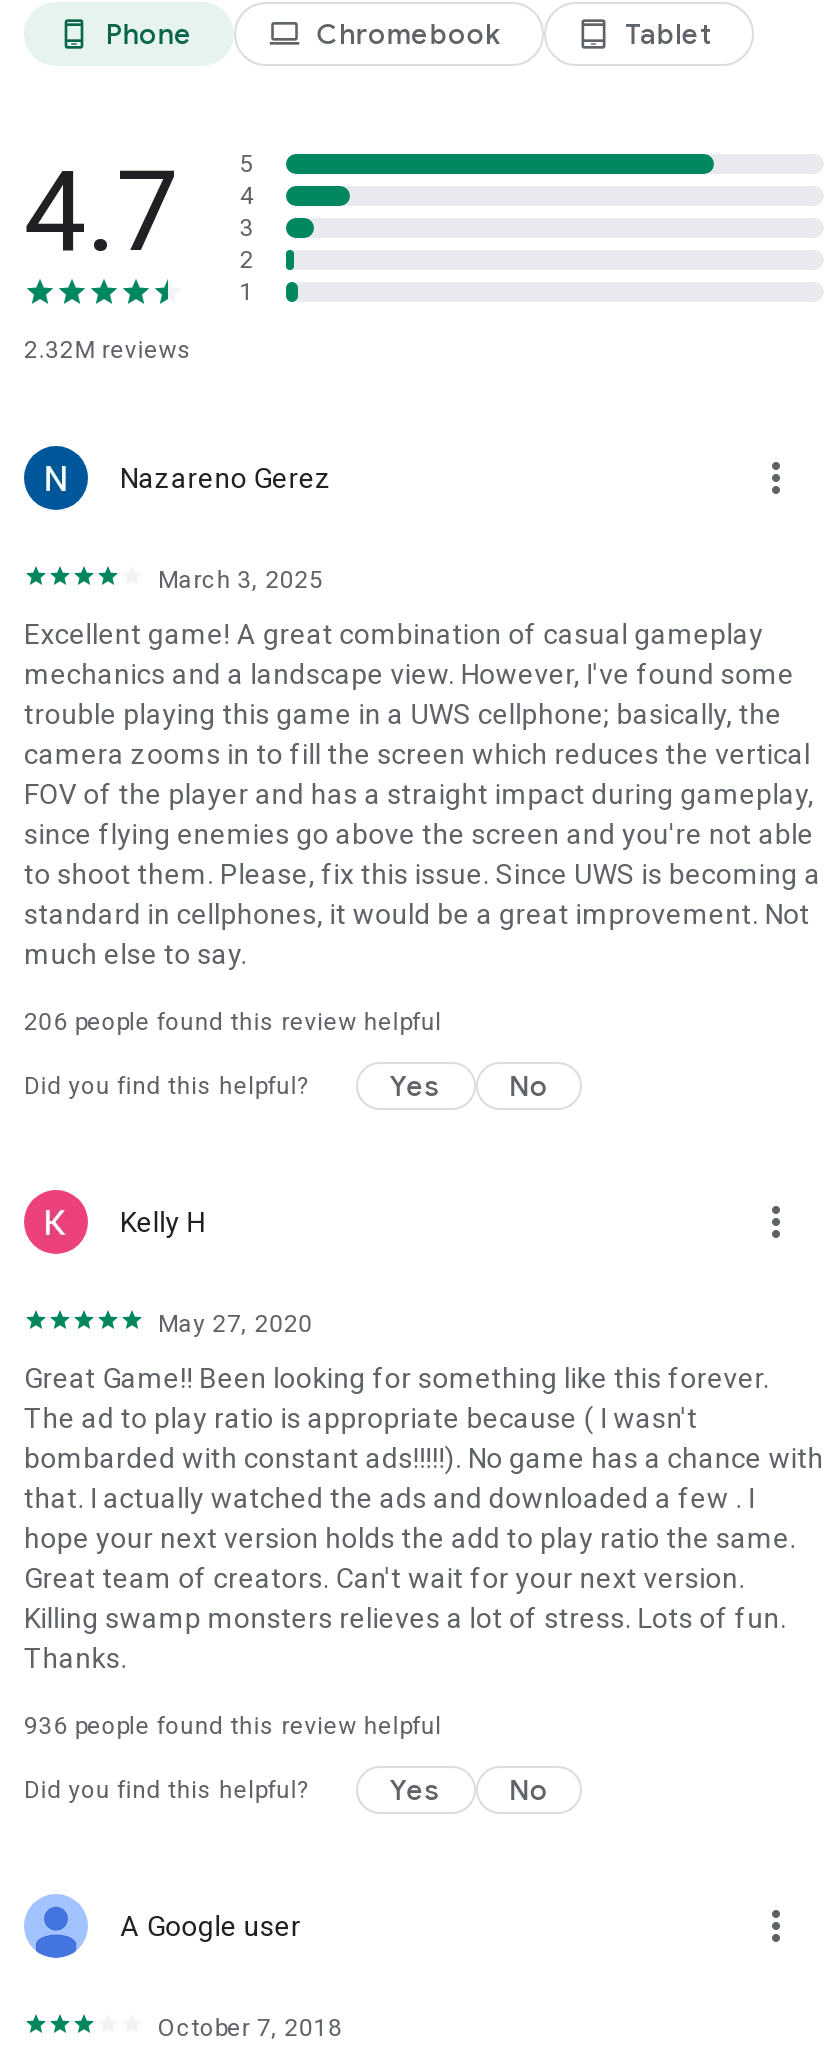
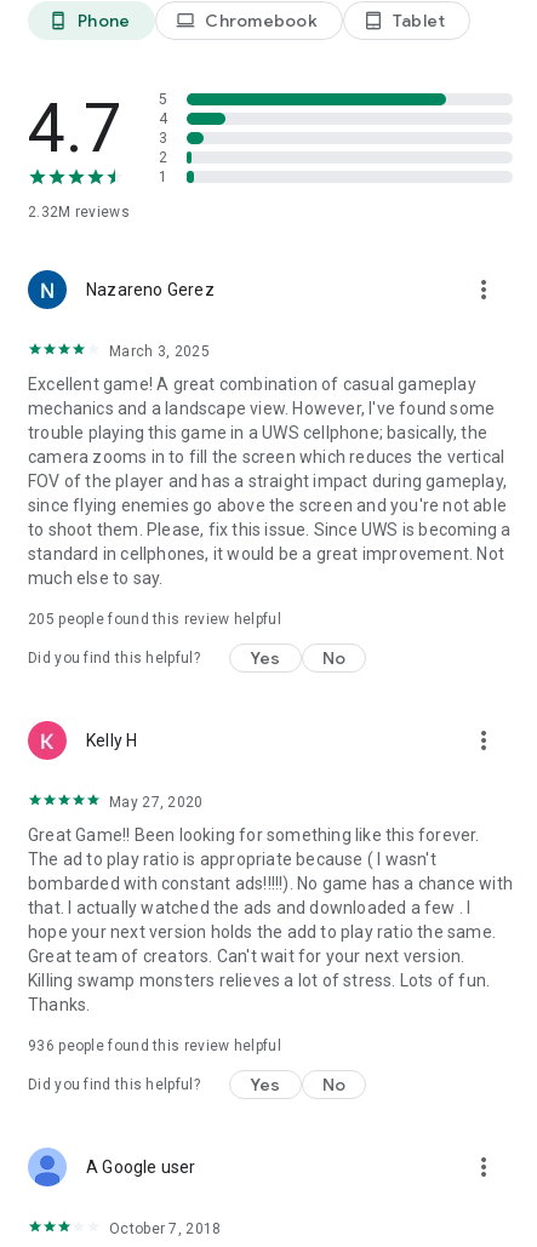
- 206 people found this review helpful
+ 205 people found this review helpful
